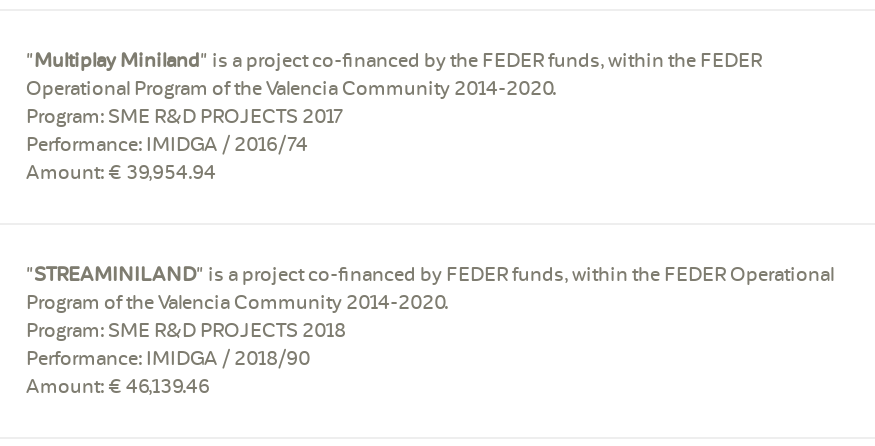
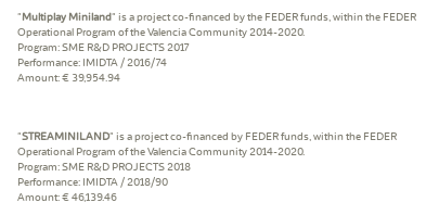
- Performance: IMIDGA / 2016/74
+ Performance: IMIDTA / 2016/74

- Performance: IMIDGA / 2018/90
+ Performance: IMIDTA / 2018/90
